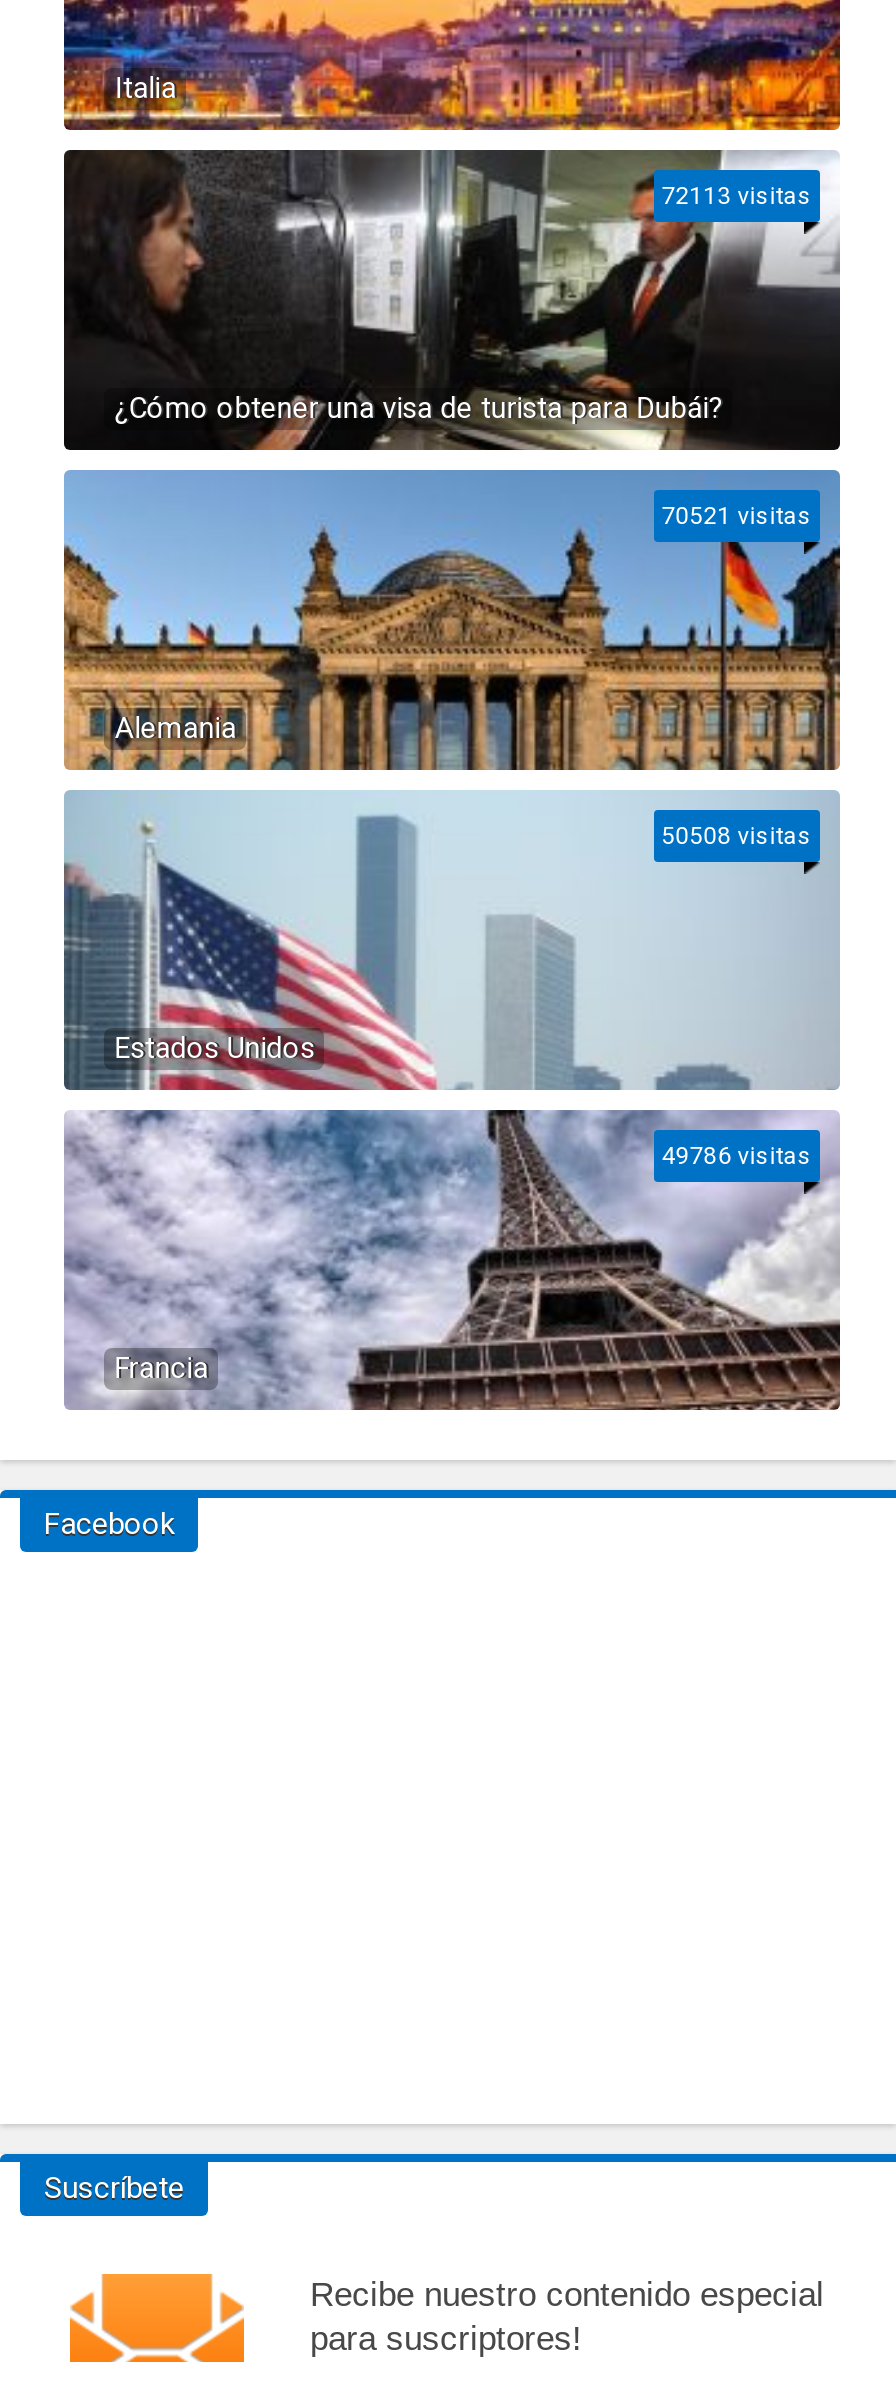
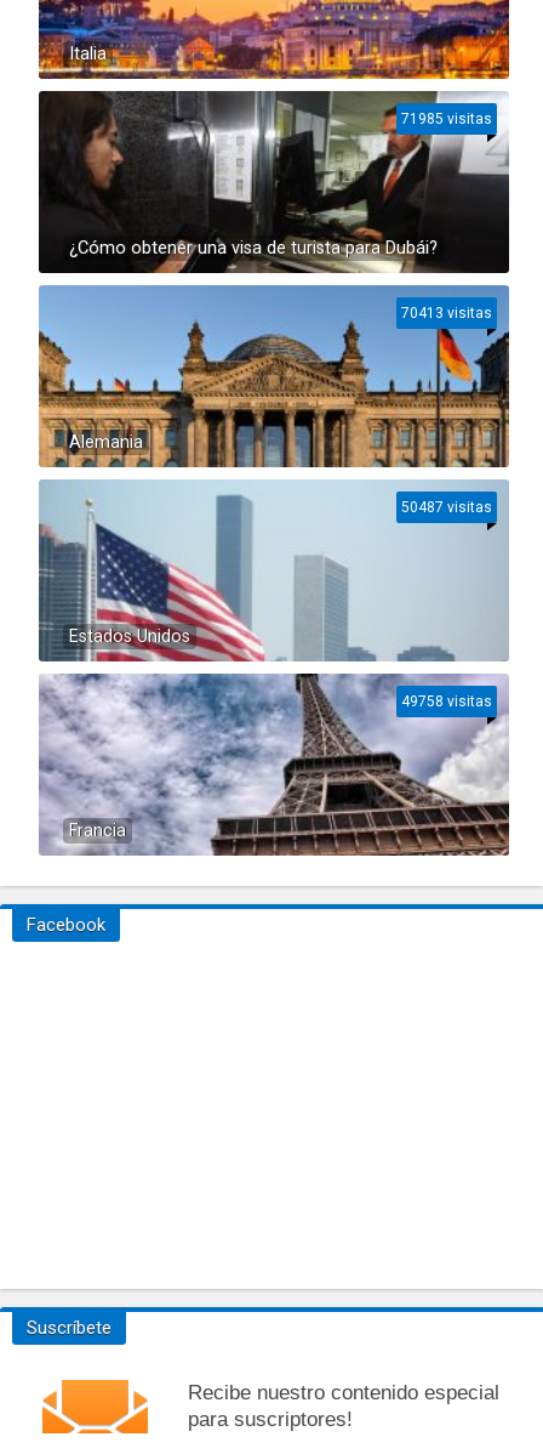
- 72113 visitas
+ 71985 visitas

- 70521 visitas
+ 70413 visitas

- 50508 visitas
+ 50487 visitas

- 49786 visitas
+ 49758 visitas
